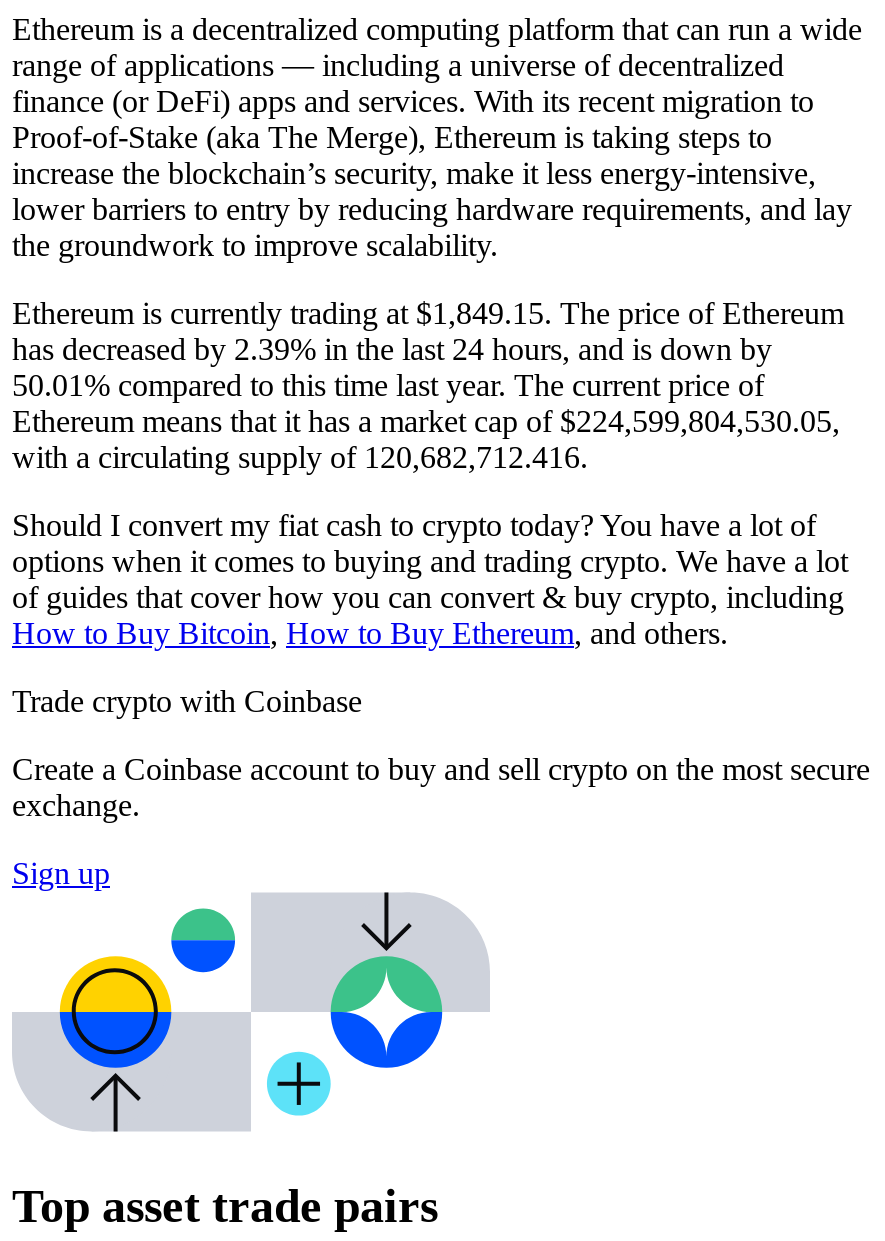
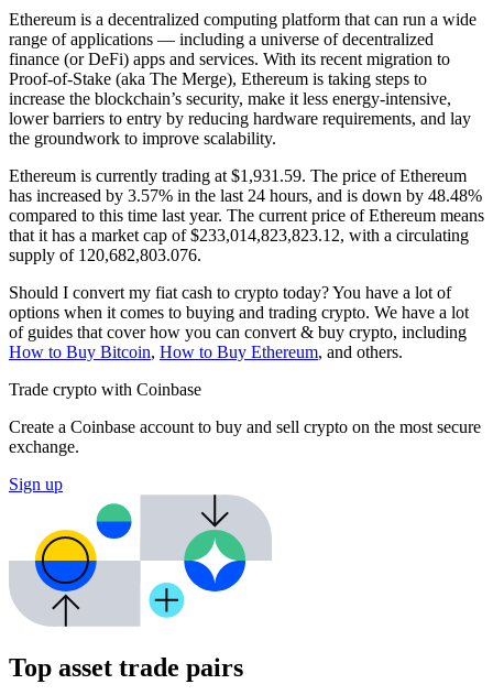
- Ethereum is currently trading at $1,849.15. The price of Ethereum
- has decreased by 2.39% in the last 24 hours, and is down by
- 50.01% compared to this time last year. The current price of
- Ethereum means that it has a market cap of $224,599,804,530.05,
- with a circulating supply of 120,682,712.416.
+ Ethereum is currently trading at $1,931.59. The price of Ethereum
+ has increased by 3.57% in the last 24 hours, and is down by 48.48%
+ compared to this time last year. The current price of Ethereum means
+ that it has a market cap of $233,014,823,823.12, with a circulating
+ supply of 120,682,803.076.
